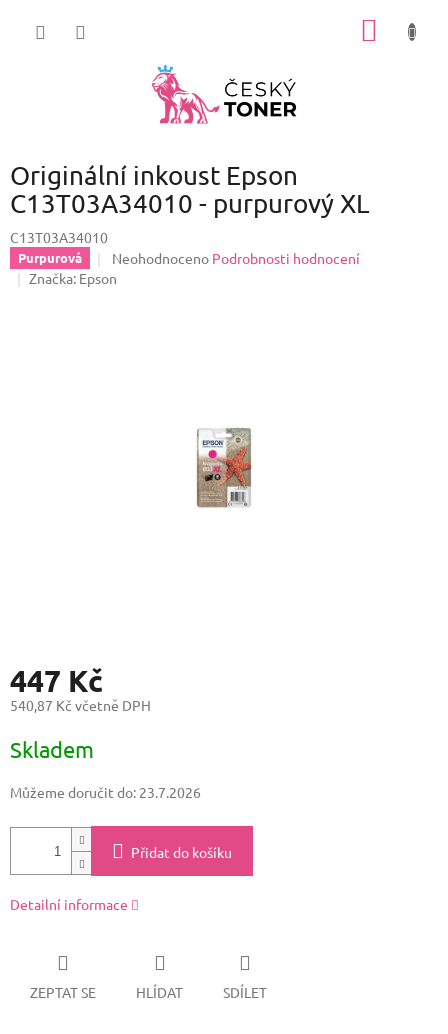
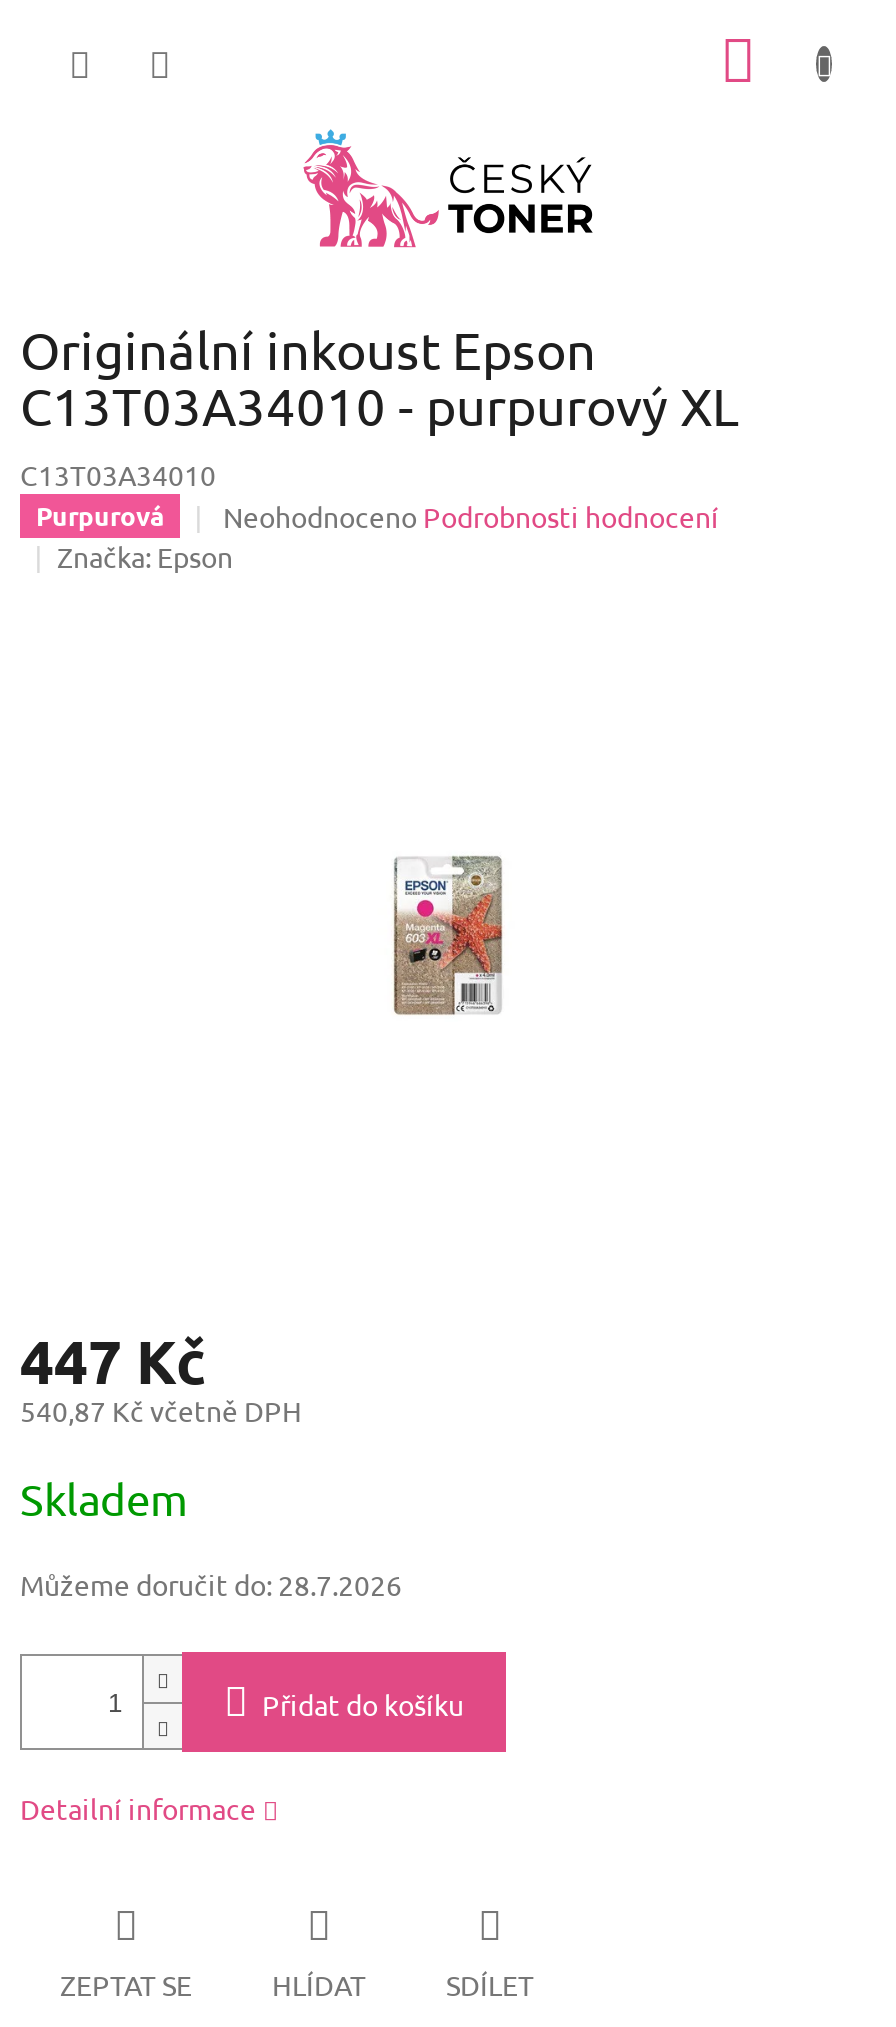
- Můžeme doručit do: 23.7.2026
+ Můžeme doručit do: 28.7.2026
